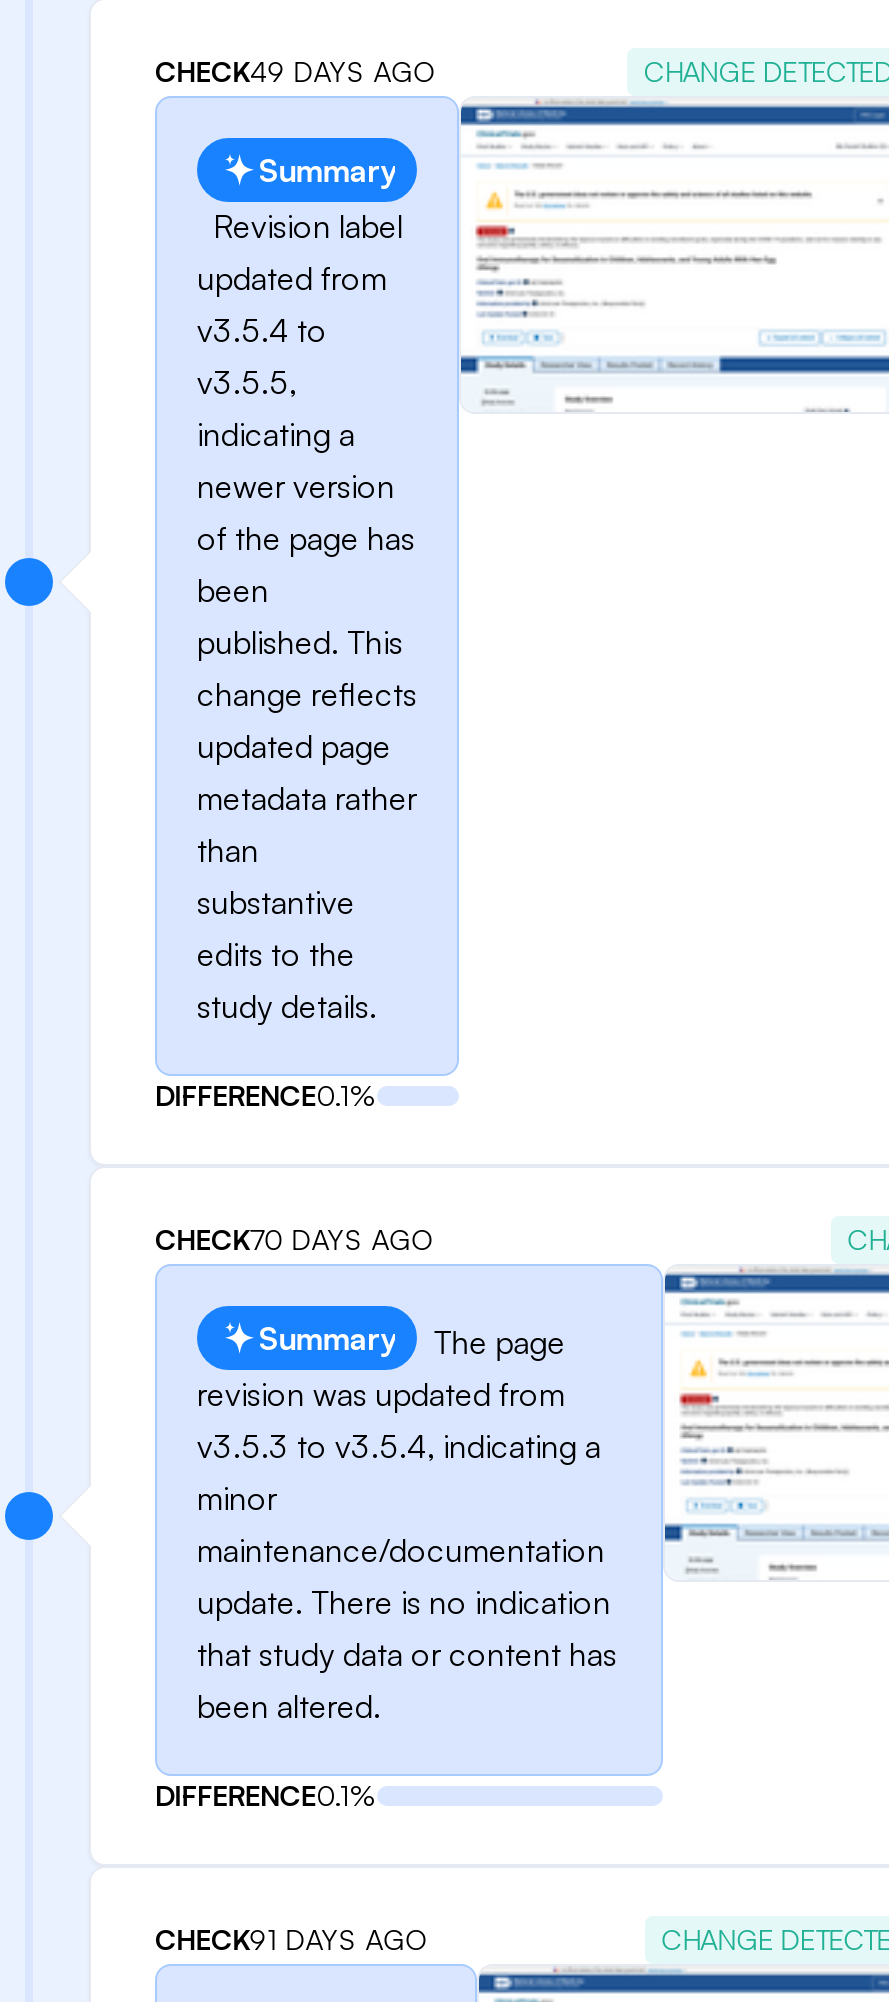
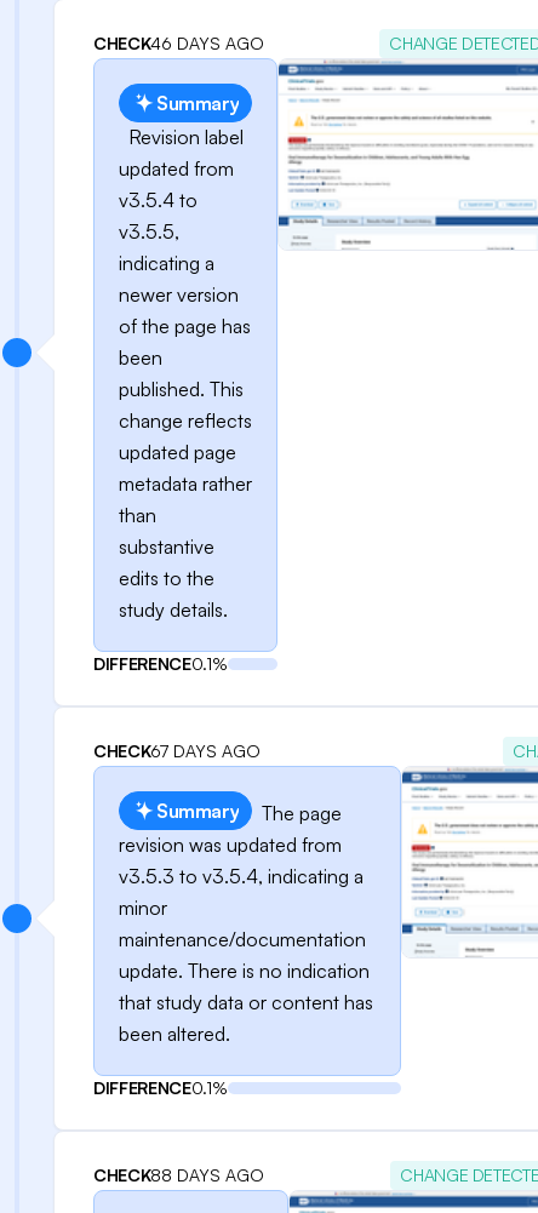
- CHECK49 DAYS AGO
+ CHECK46 DAYS AGO

- CHECK70 DAYS AGO
+ CHECK67 DAYS AGO

- CHECK91 DAYS AGO
+ CHECK88 DAYS AGO
